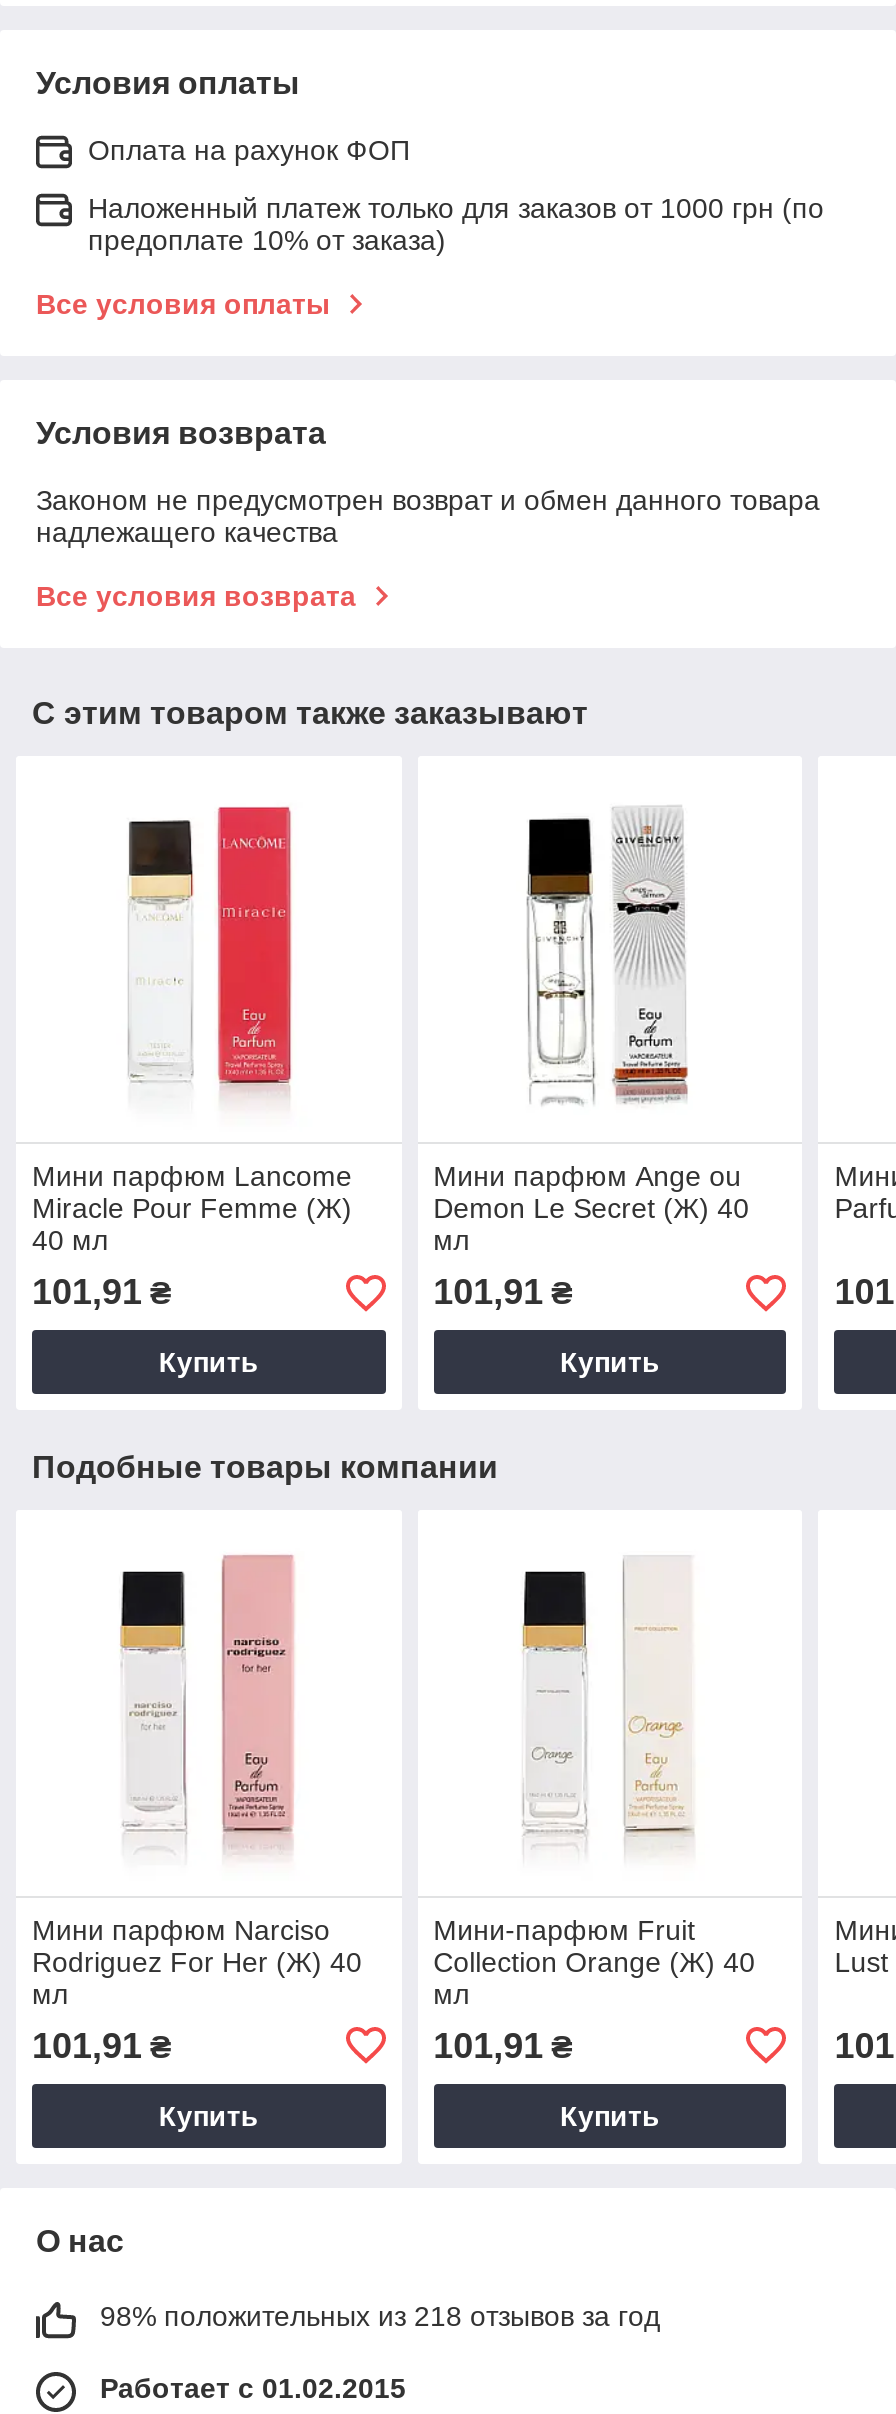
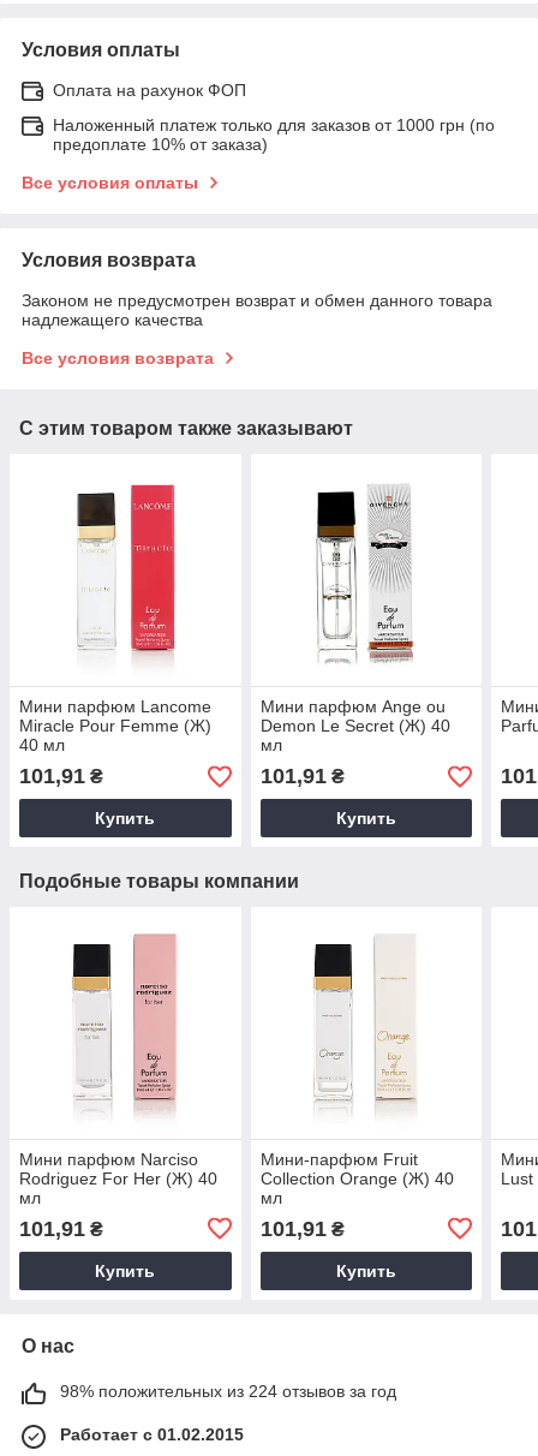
- 98% положительных из 218 отзывов за год
+ 98% положительных из 224 отзывов за год
